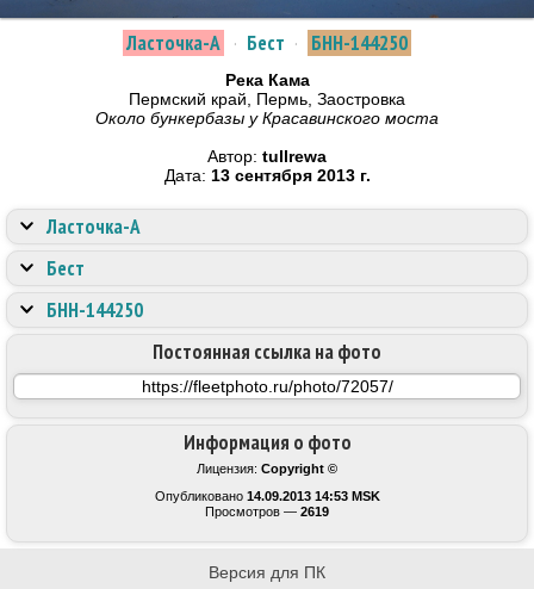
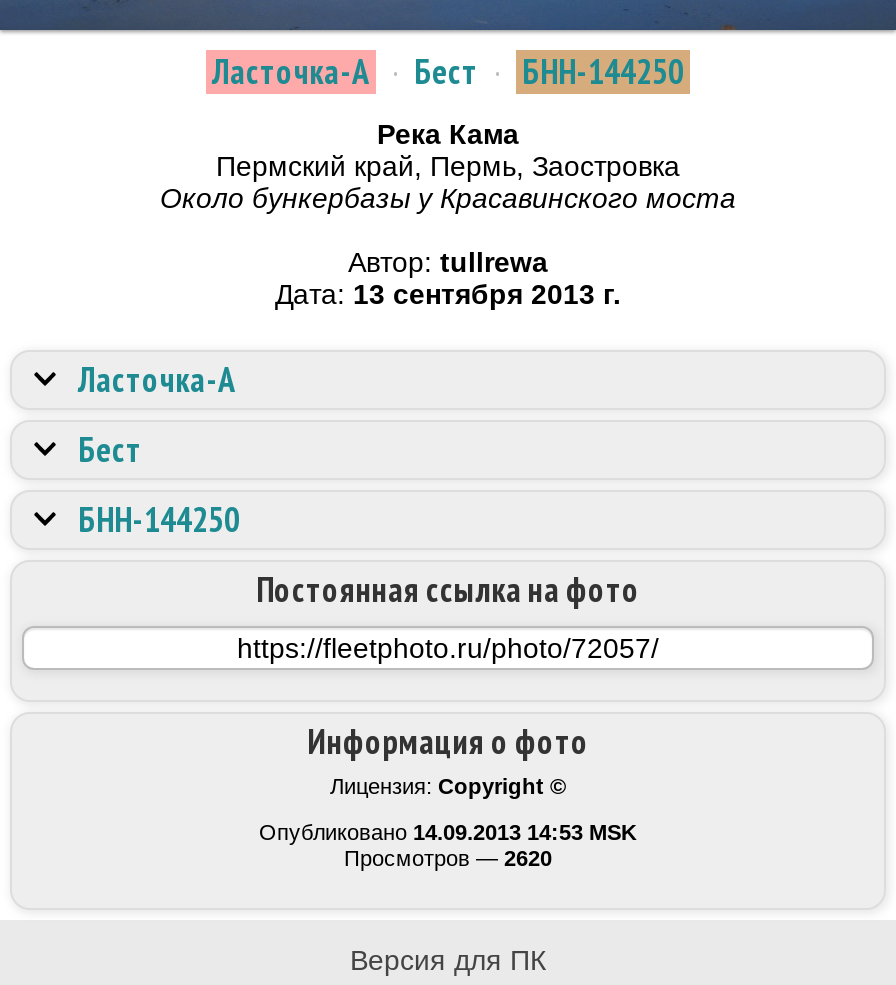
- Просмотров — 2619
+ Просмотров — 2620
